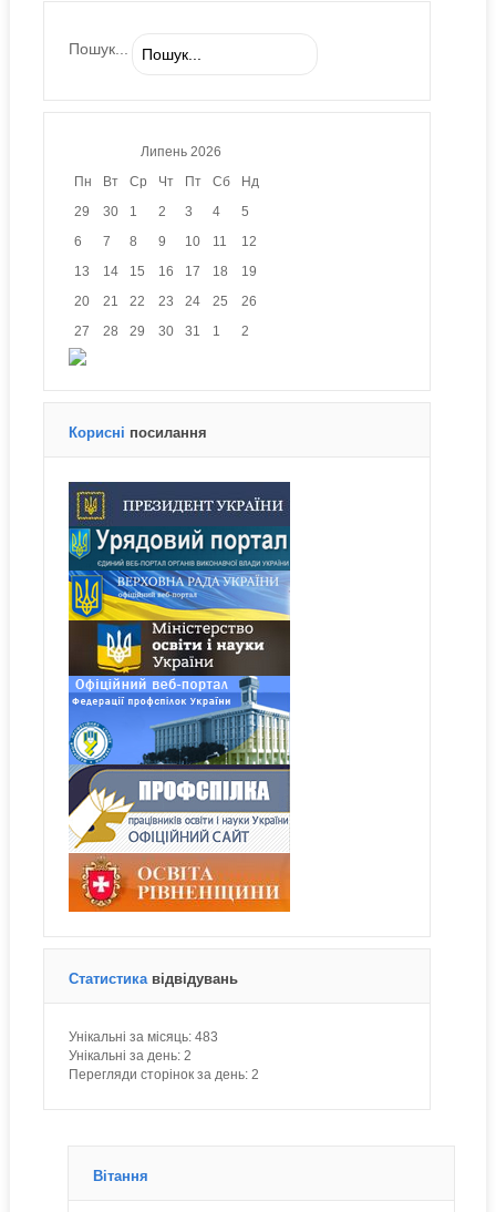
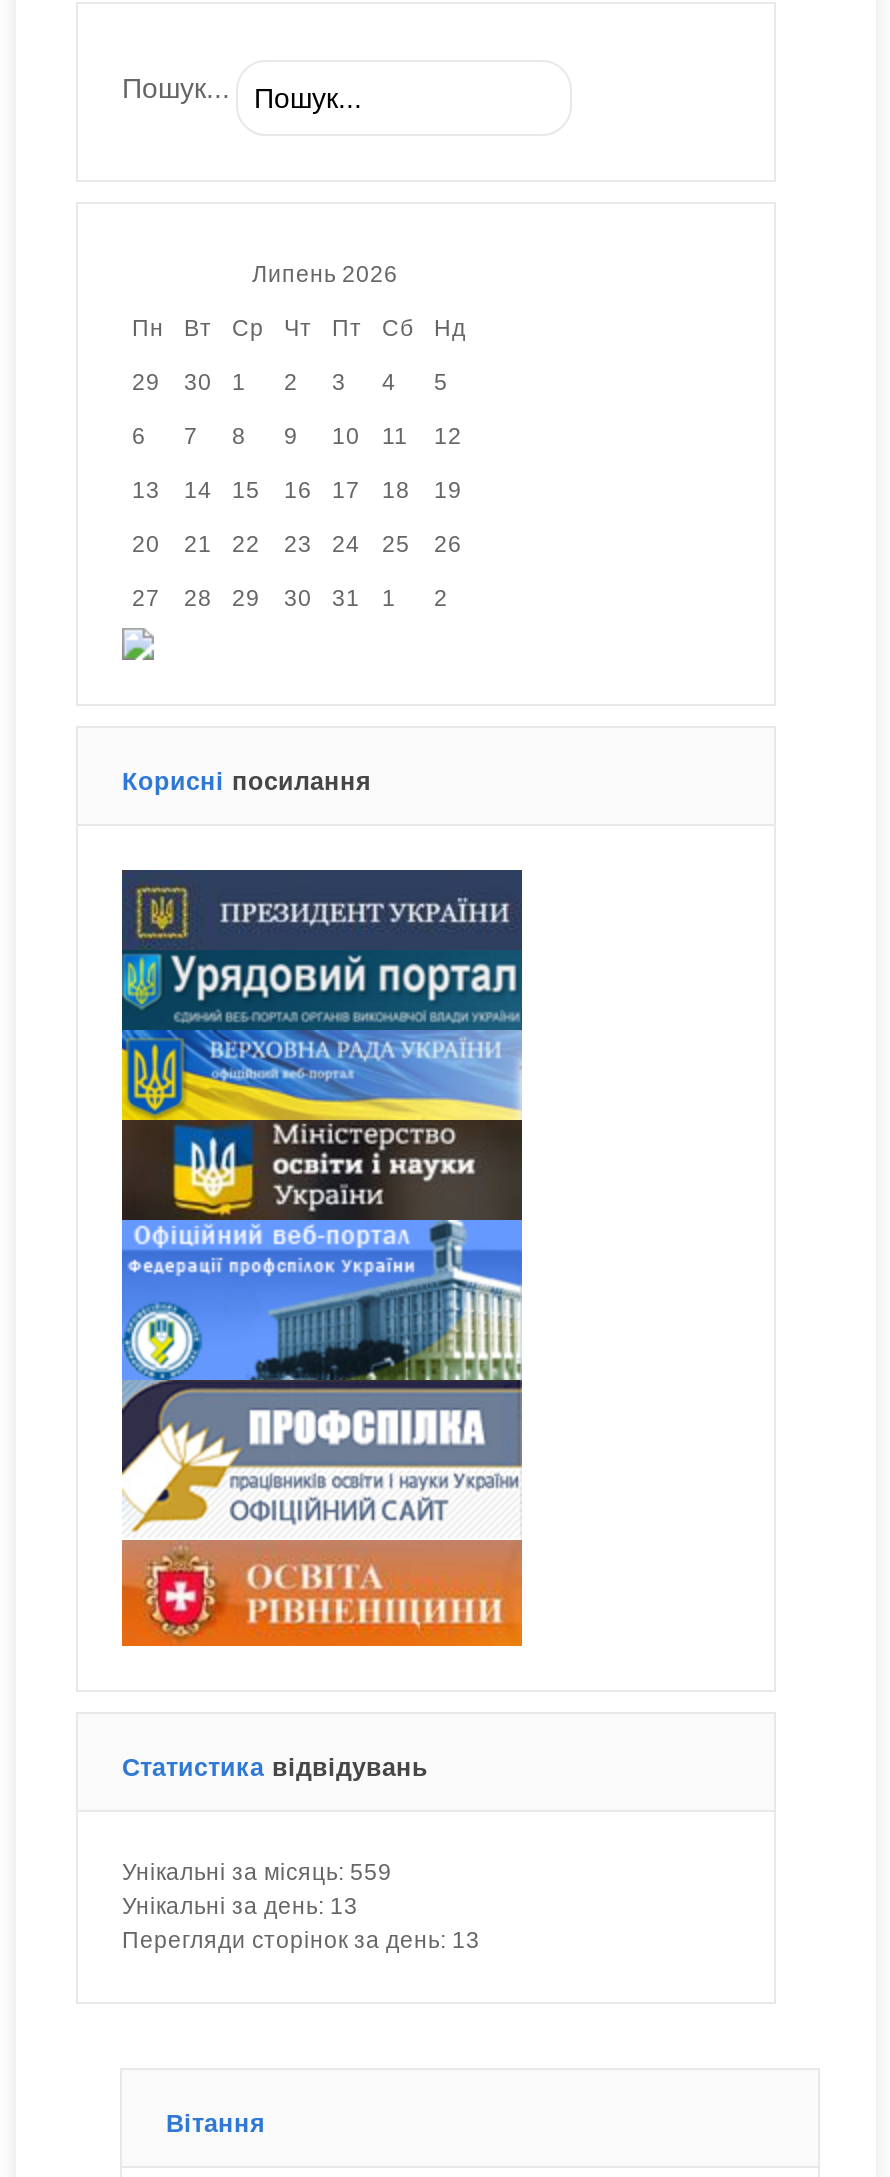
- Унікальні за місяць: 483
+ Унікальні за місяць: 559

- Унікальні за день: 2
+ Унікальні за день: 13

- Перегляди сторінок за день: 2
+ Перегляди сторінок за день: 13
